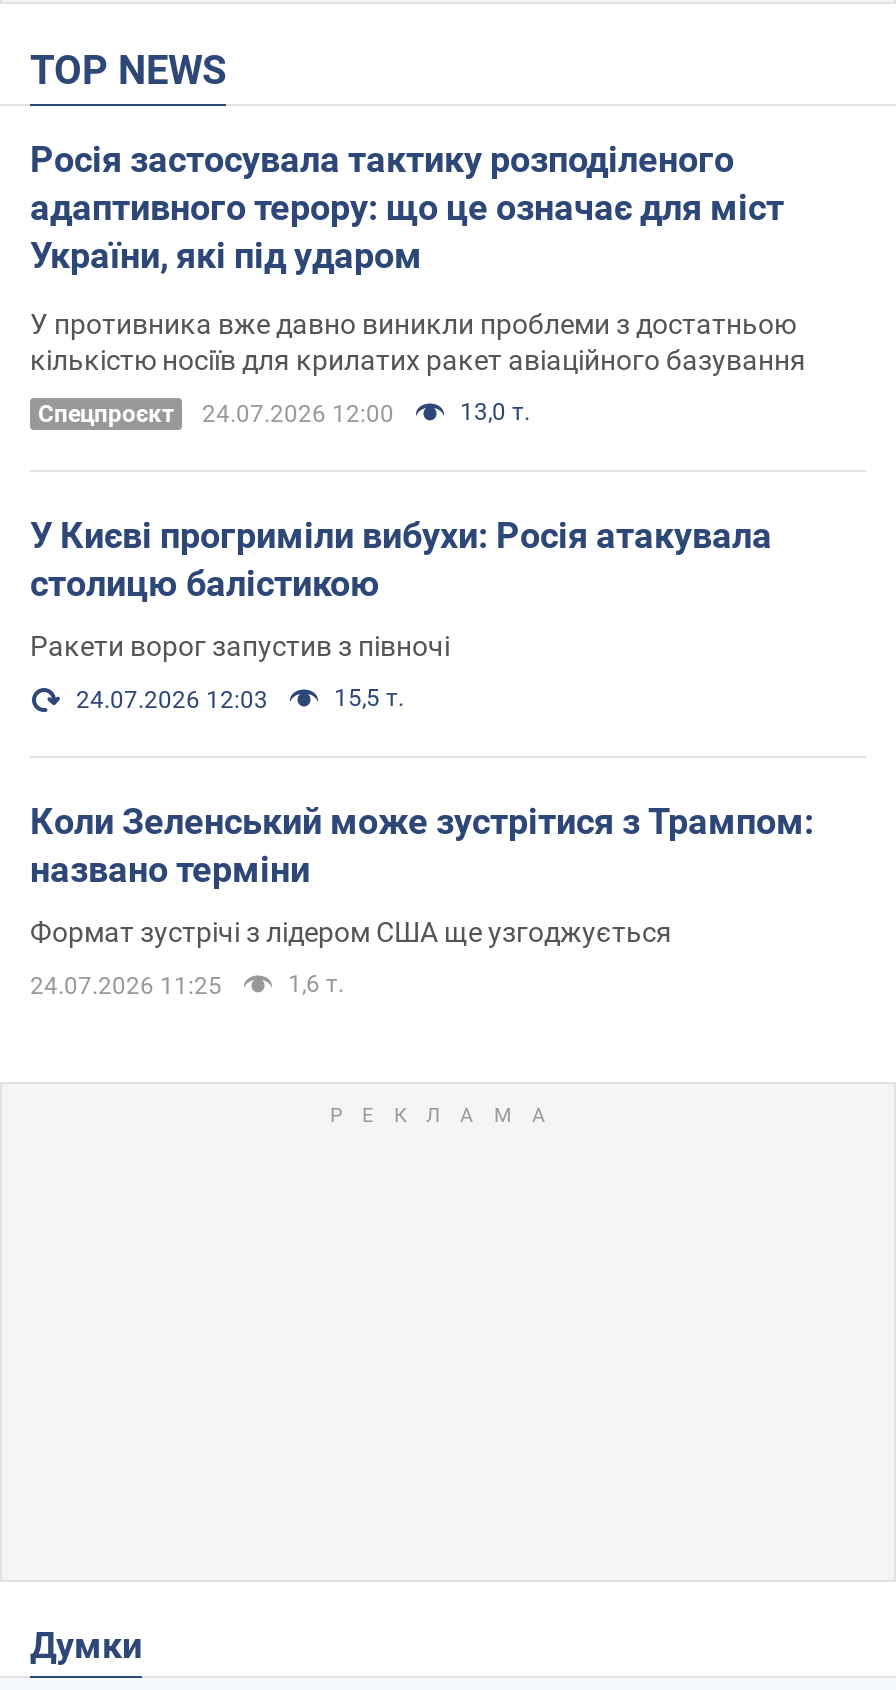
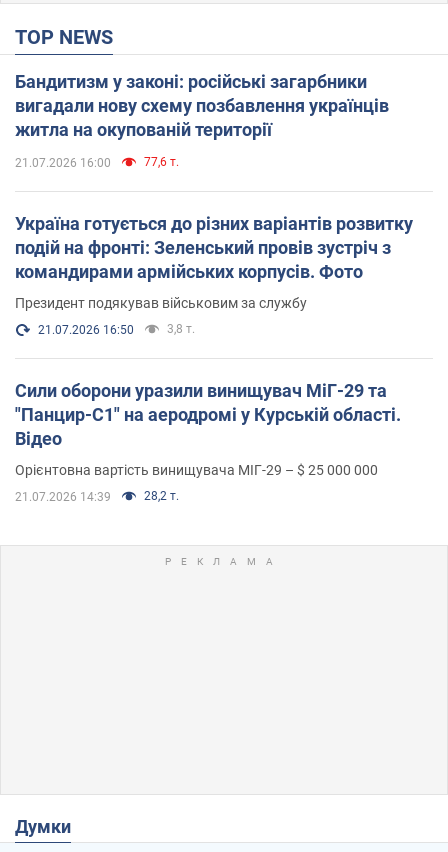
- Росія застосувала тактику розподіленого
- адаптивного терору: що це означає для міст
- України, які під ударом
- У противника вже давно виникли проблеми з достатньою
- кількістю носіїв для крилатих ракет авіаційного базування
- Cпецпроєкт
- 24.07.2026 12:00
- 13,0 т.
- У Києві прогриміли вибухи: Росія атакувала
- столицю балістикою
- Ракети ворог запустив з півночі
- 24.07.2026 12:03
- 15,5 т.
- Коли Зеленський може зустрітися з Трампом:
- названо терміни
- Формат зустрічі з лідером США ще узгоджується
- 24.07.2026 11:25
- 1,6 т.
+ Бандитизм у законі: російські загарбники
+ вигадали нову схему позбавлення українців
+ житла на окупованій території
+ 21.07.2026 16:00
+ 77,6 т.
+ Україна готується до різних варіантів розвитку
+ подій на фронті: Зеленський провів зустріч з
+ командирами армійських корпусів. Фото
+ Президент подякував військовим за службу
+ 21.07.2026 16:50
+ 3,8 т.
+ Сили оборони уразили винищувач МіГ-29 та
+ "Панцир-С1" на аеродромі у Курській області.
+ Відео
+ Орієнтовна вартість винищувача МІГ-29 – $ 25 000 000
+ 21.07.2026 14:39
+ 28,2 т.
